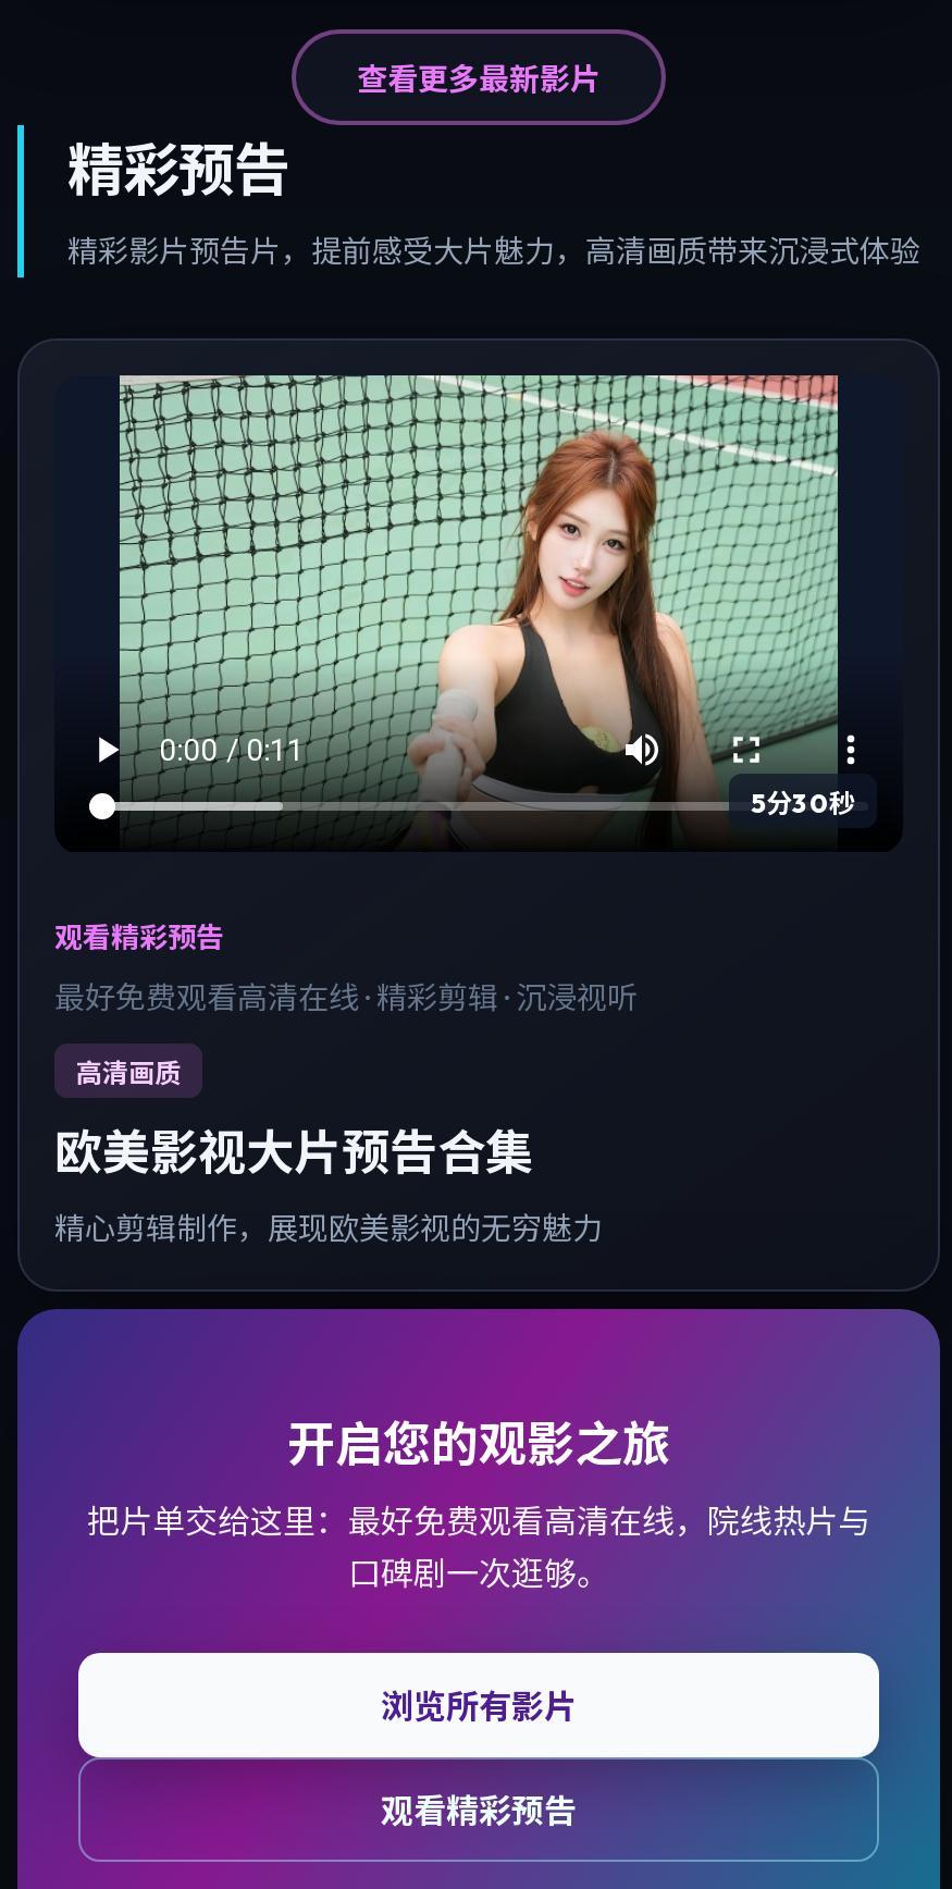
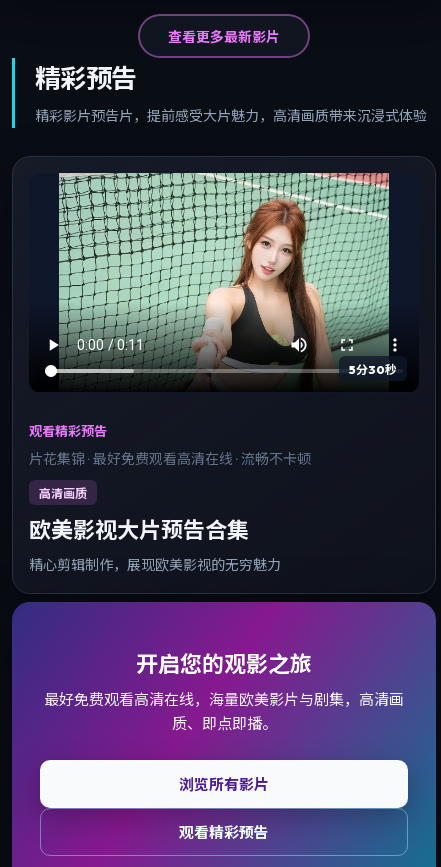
- 最好免费观看高清在线 · 精彩剪辑 · 沉浸视听
+ 片花集锦 · 最好免费观看高清在线 · 流畅不卡顿

- 把片单交给这里：最好免费观看高清在线，院线热片与
- 口碑剧一次逛够。
+ 最好免费观看高清在线，海量欧美影片与剧集，高清画
+ 质、即点即播。
